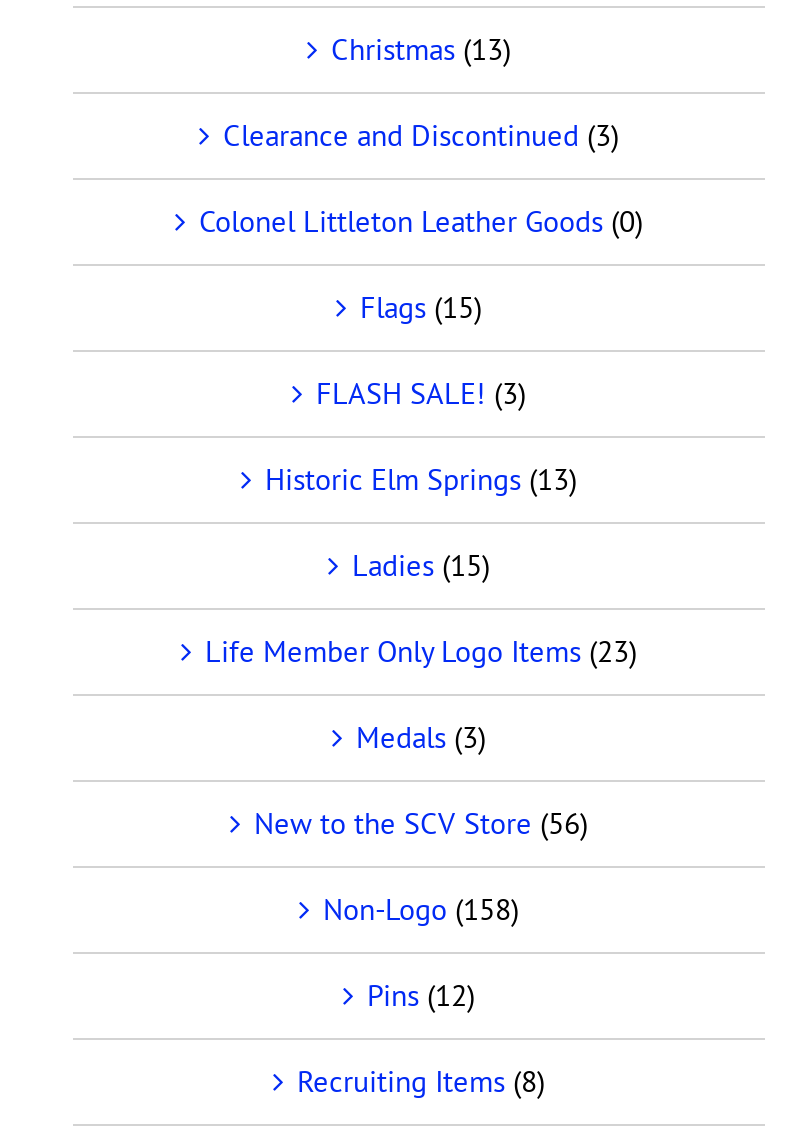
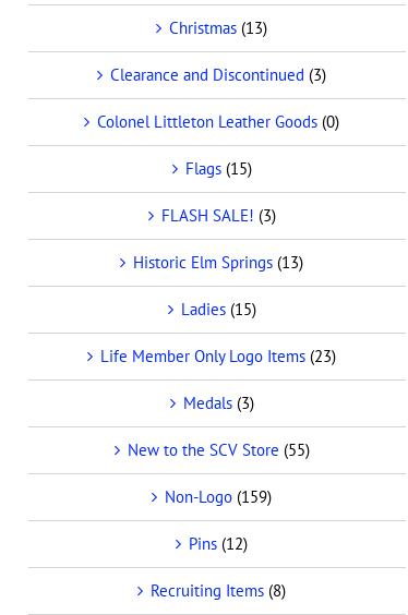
- New to the SCV Store (56)
+ New to the SCV Store (55)

- Non-Logo (158)
+ Non-Logo (159)
